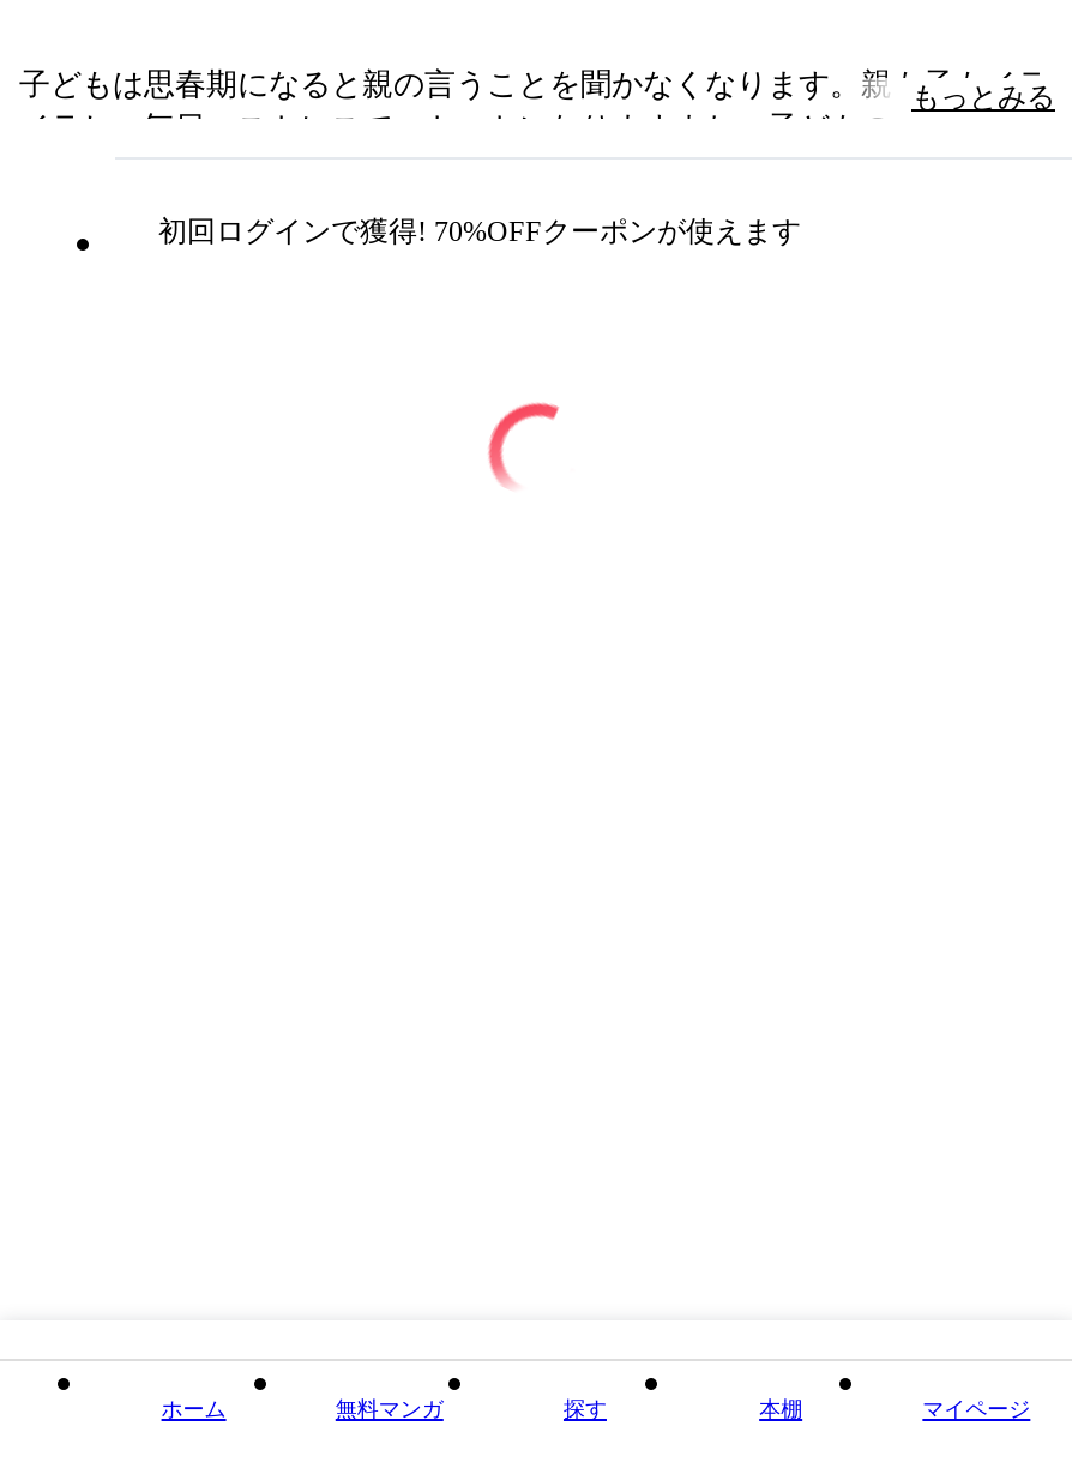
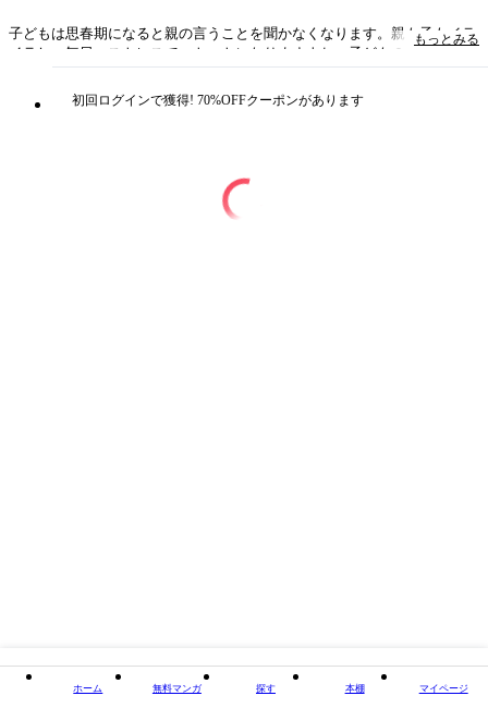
- 初回ログインで獲得! 70%OFFクーポンが使えます
+ 初回ログインで獲得! 70%OFFクーポンがあります
